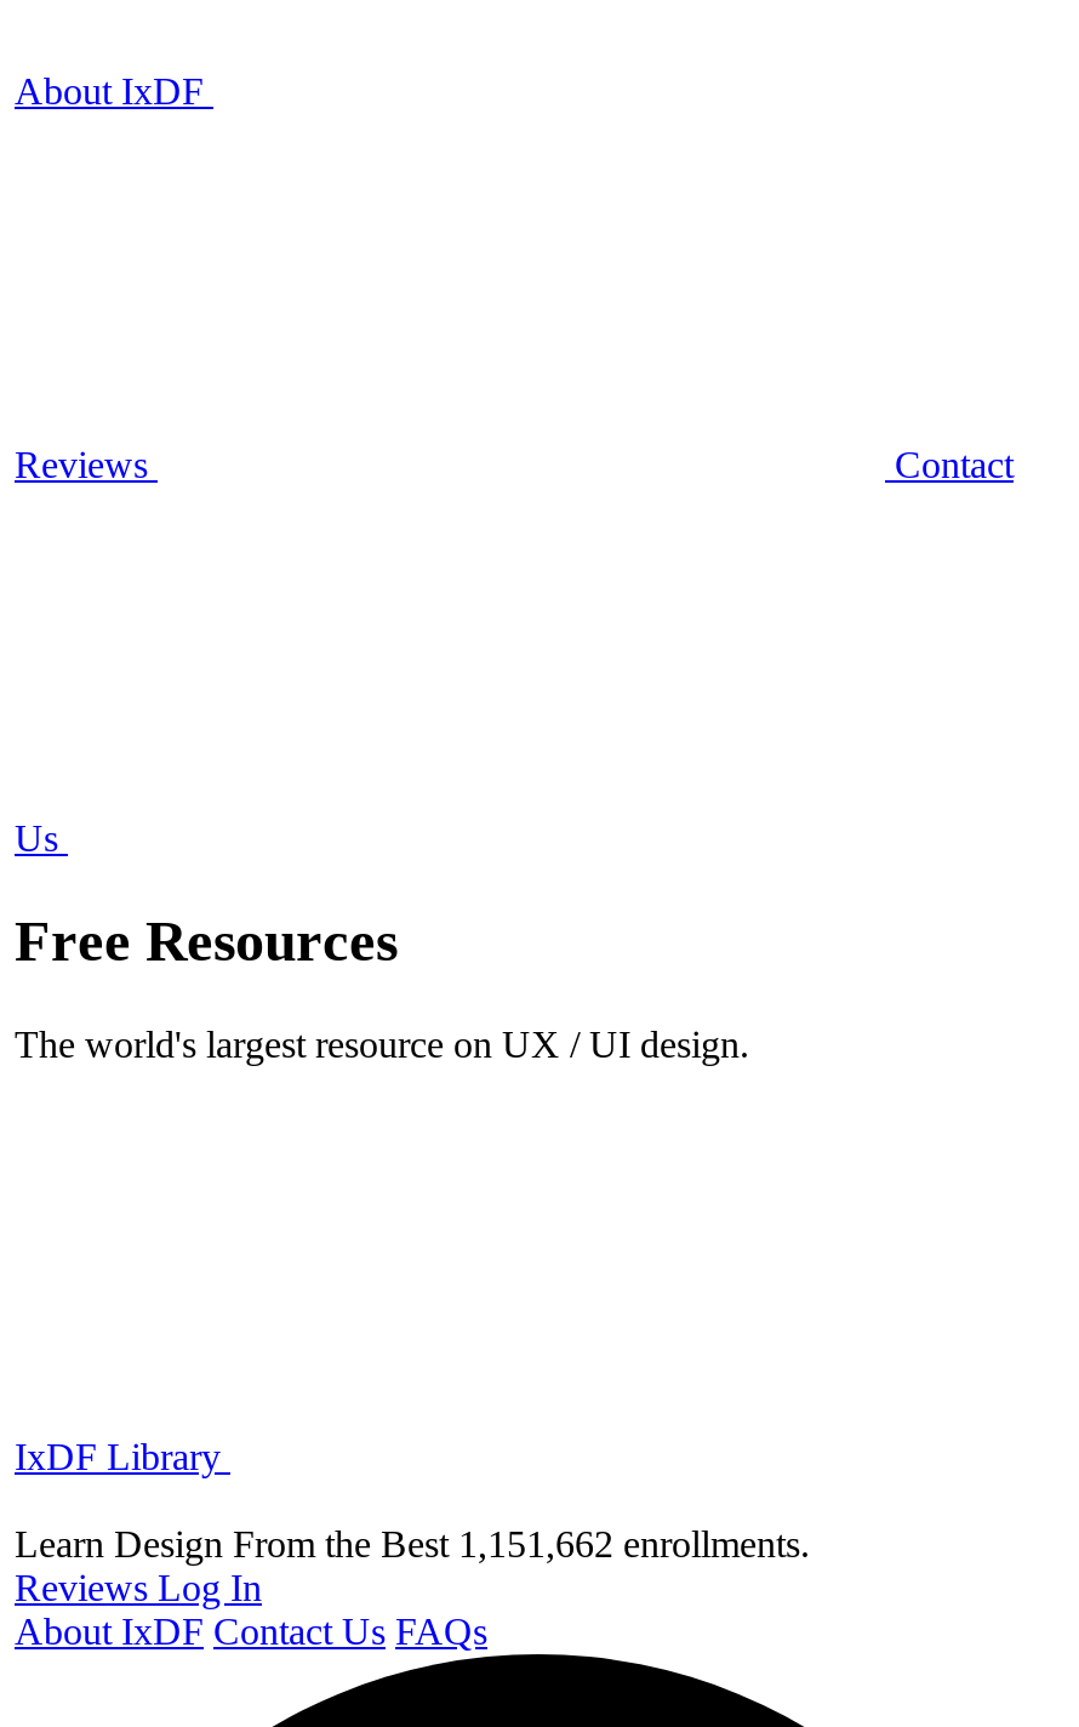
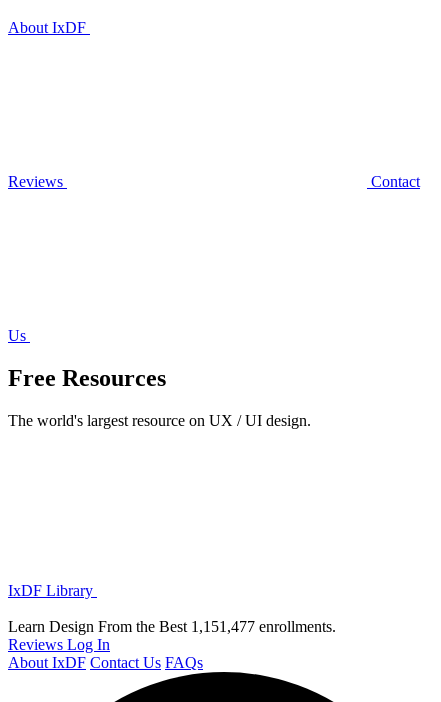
- Learn Design From the Best 1,151,662 enrollments.
+ Learn Design From the Best 1,151,477 enrollments.
